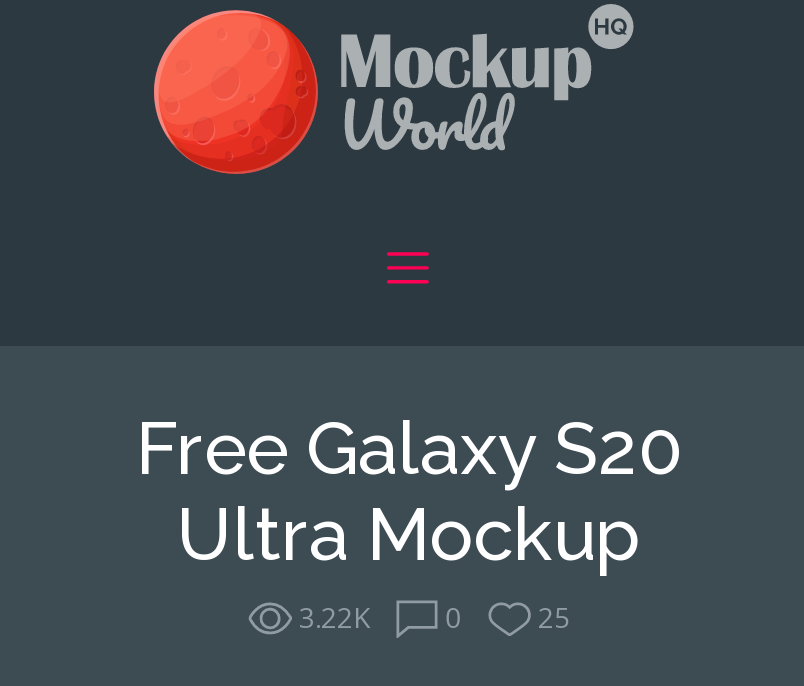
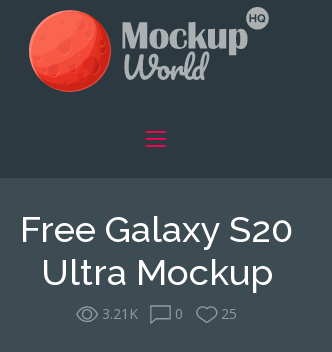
- 3.22K 0
+ 3.21K 0
